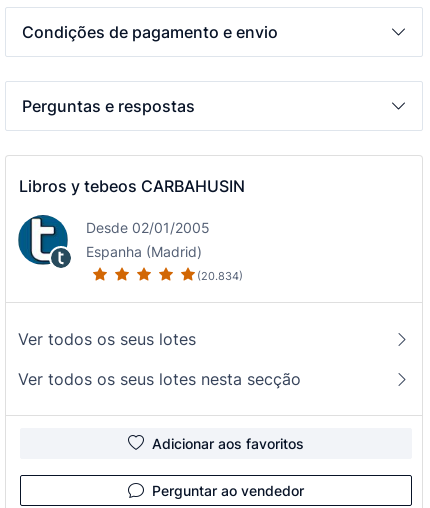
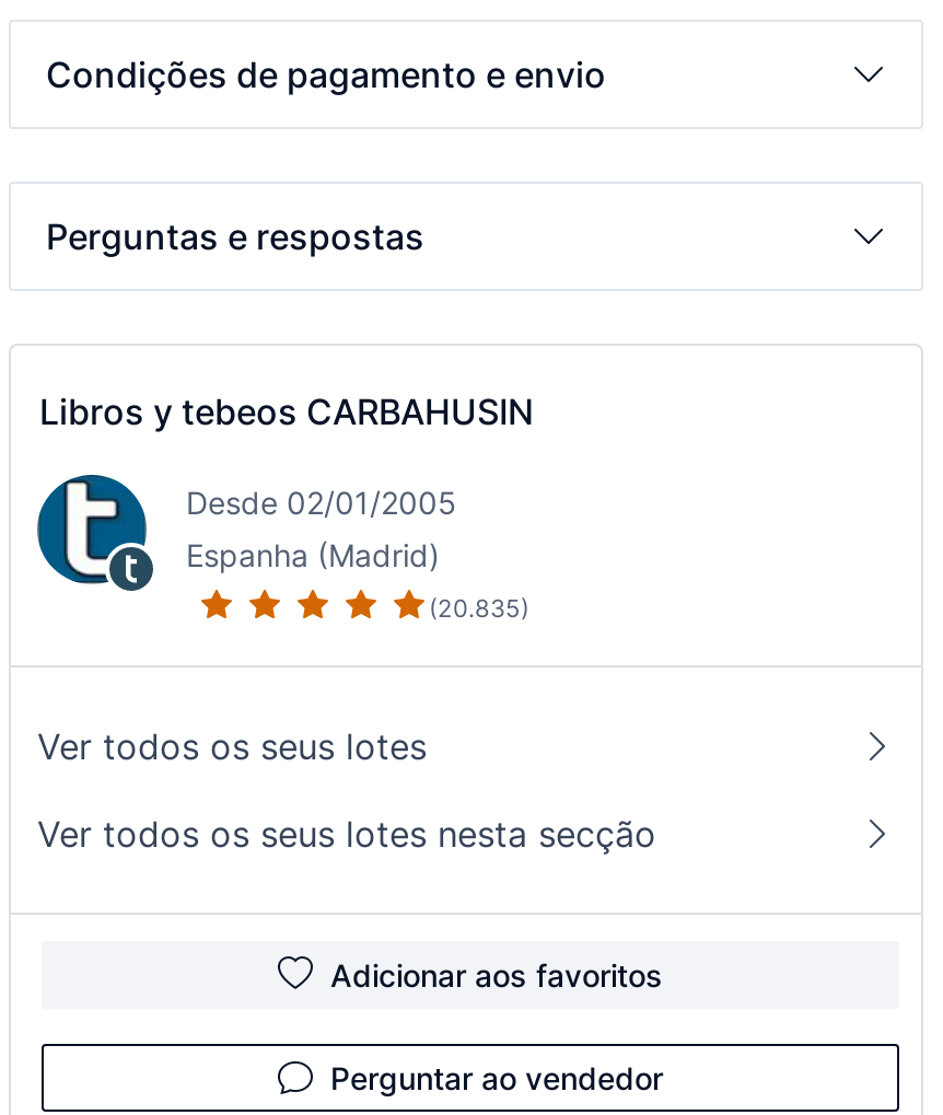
- (20.834)
+ (20.835)
